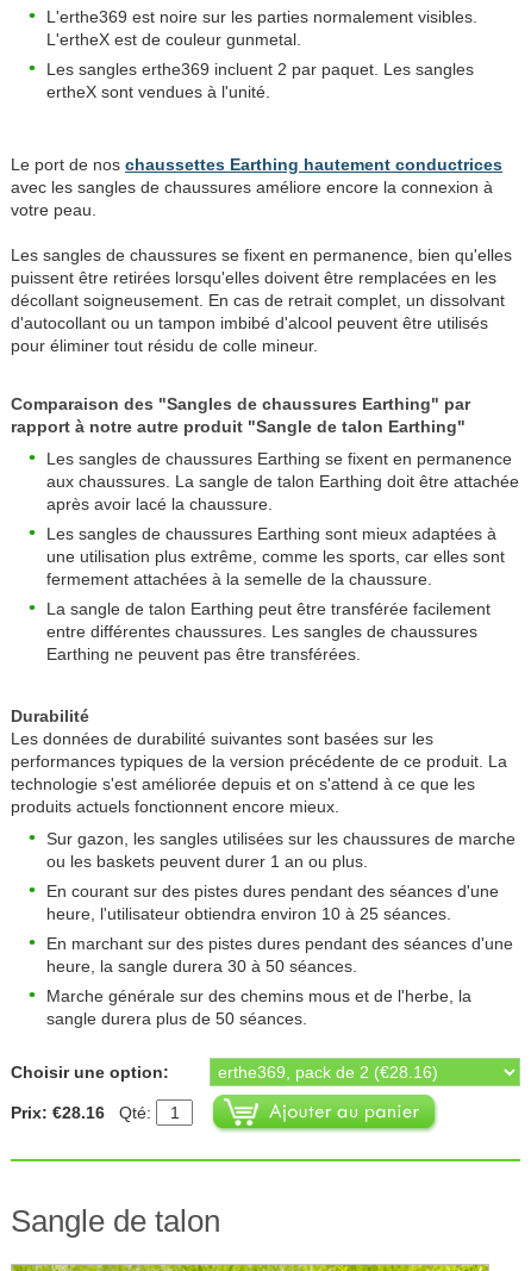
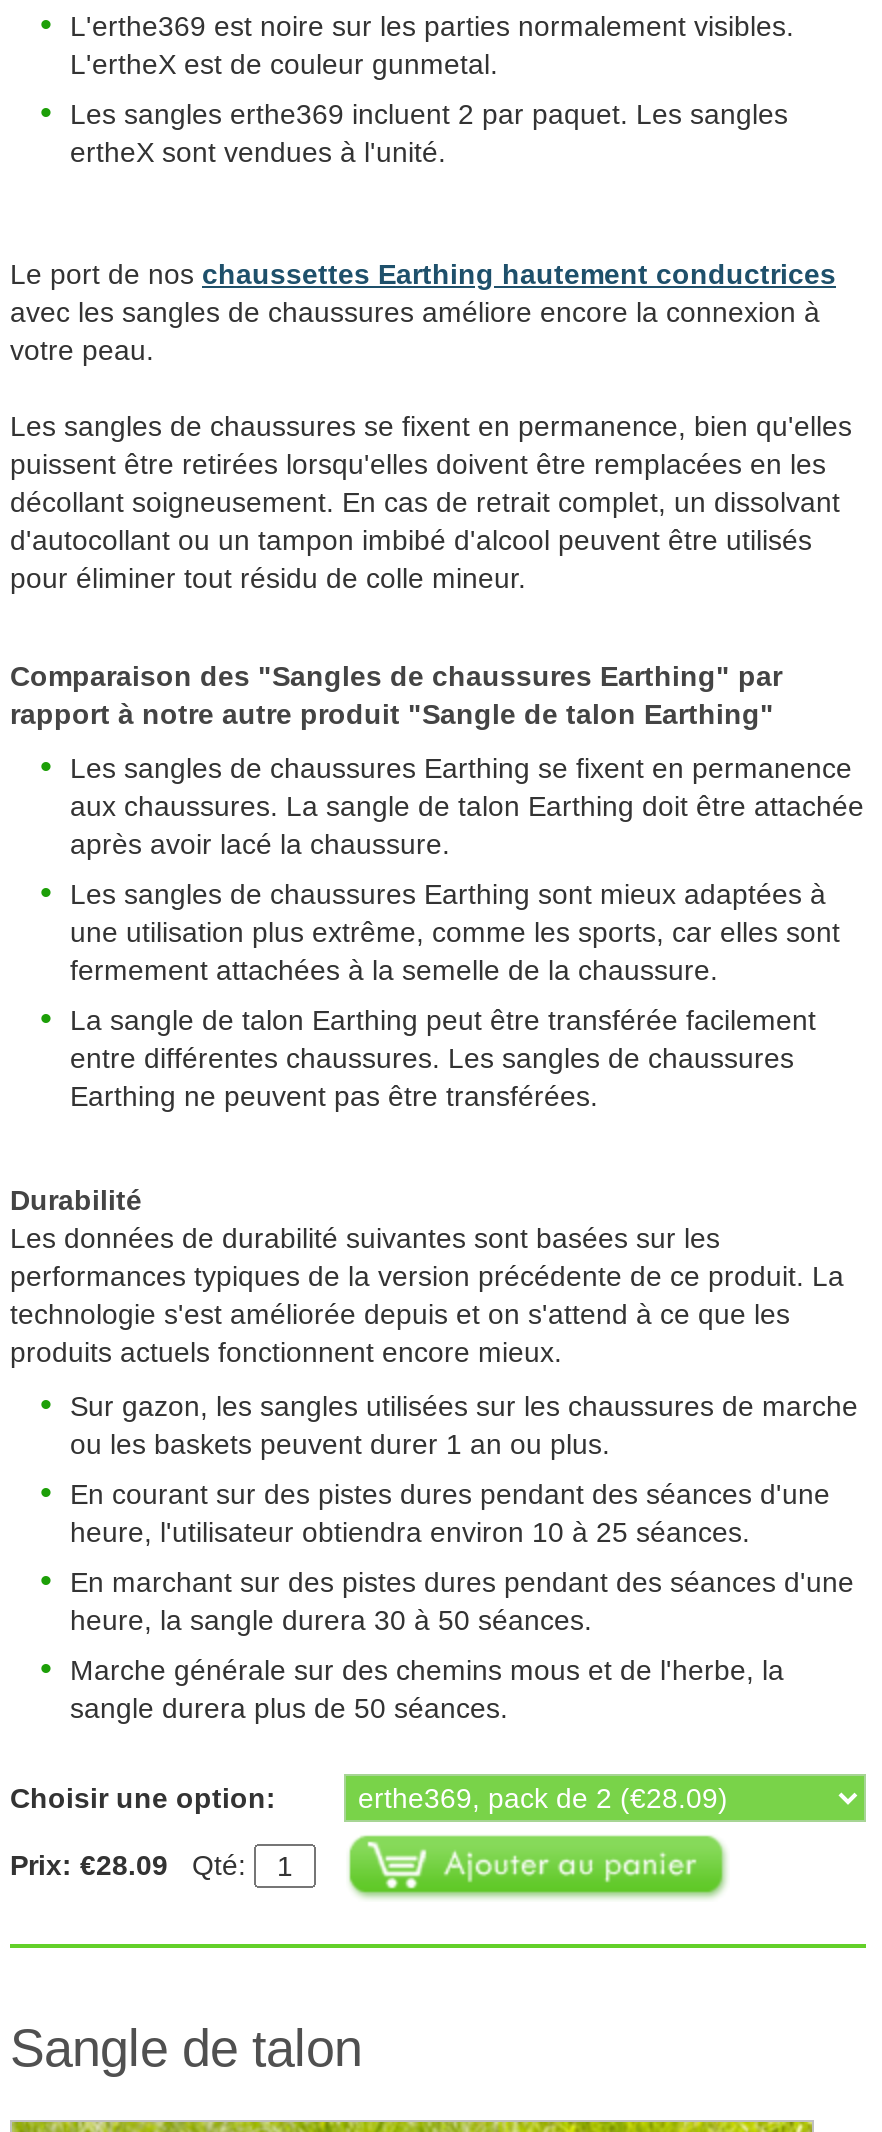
- Prix: €28.16 Qté:
+ Prix: €28.09 Qté:
